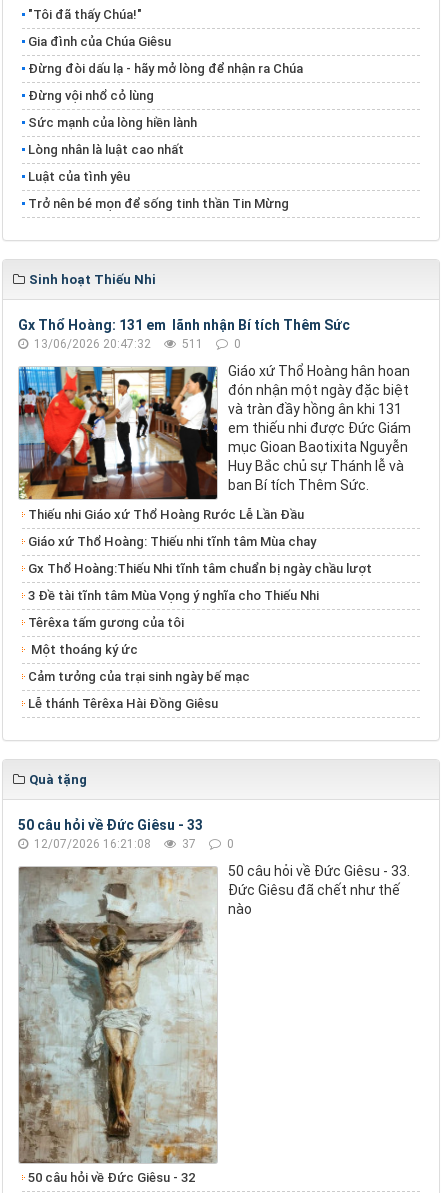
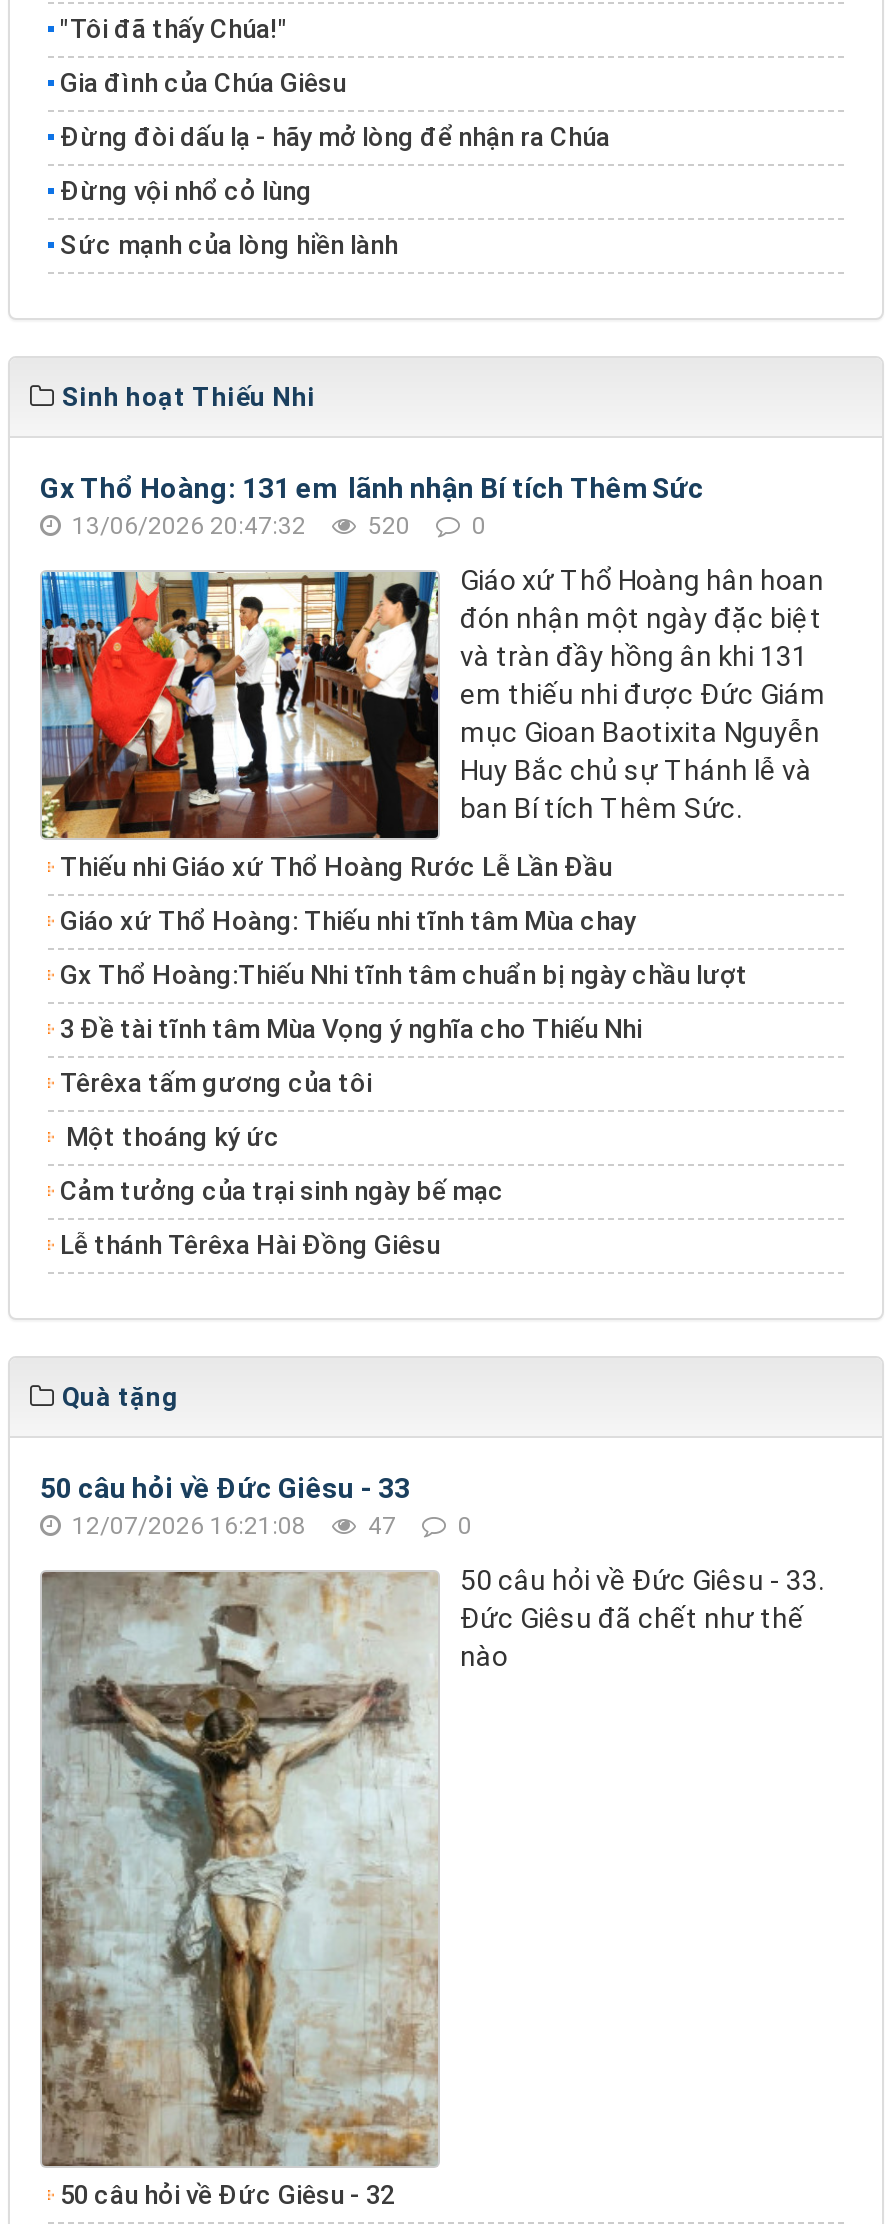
- Lòng nhân là luật cao nhất
- Luật của tình yêu
- Trở nên bé mọn để sống tinh thần Tin Mừng

- 13/06/2026 20:47:32 511 0
+ 13/06/2026 20:47:32 520 0

- 12/07/2026 16:21:08 37 0
+ 12/07/2026 16:21:08 47 0
